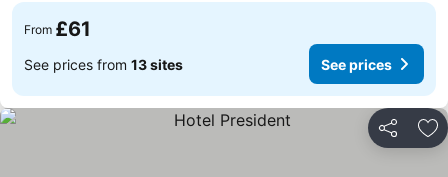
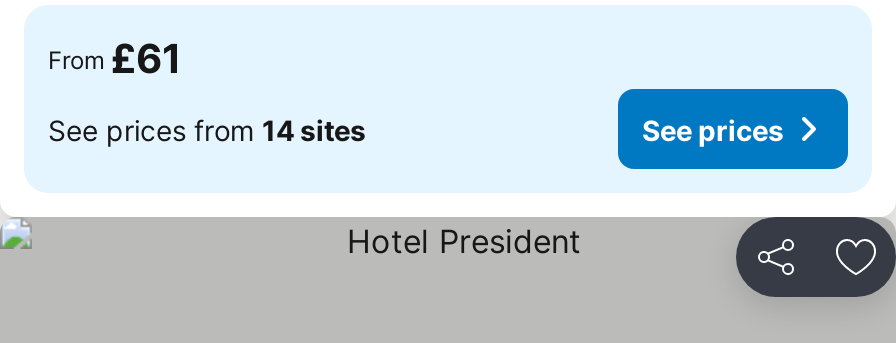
- See prices from 13 sites
+ See prices from 14 sites
